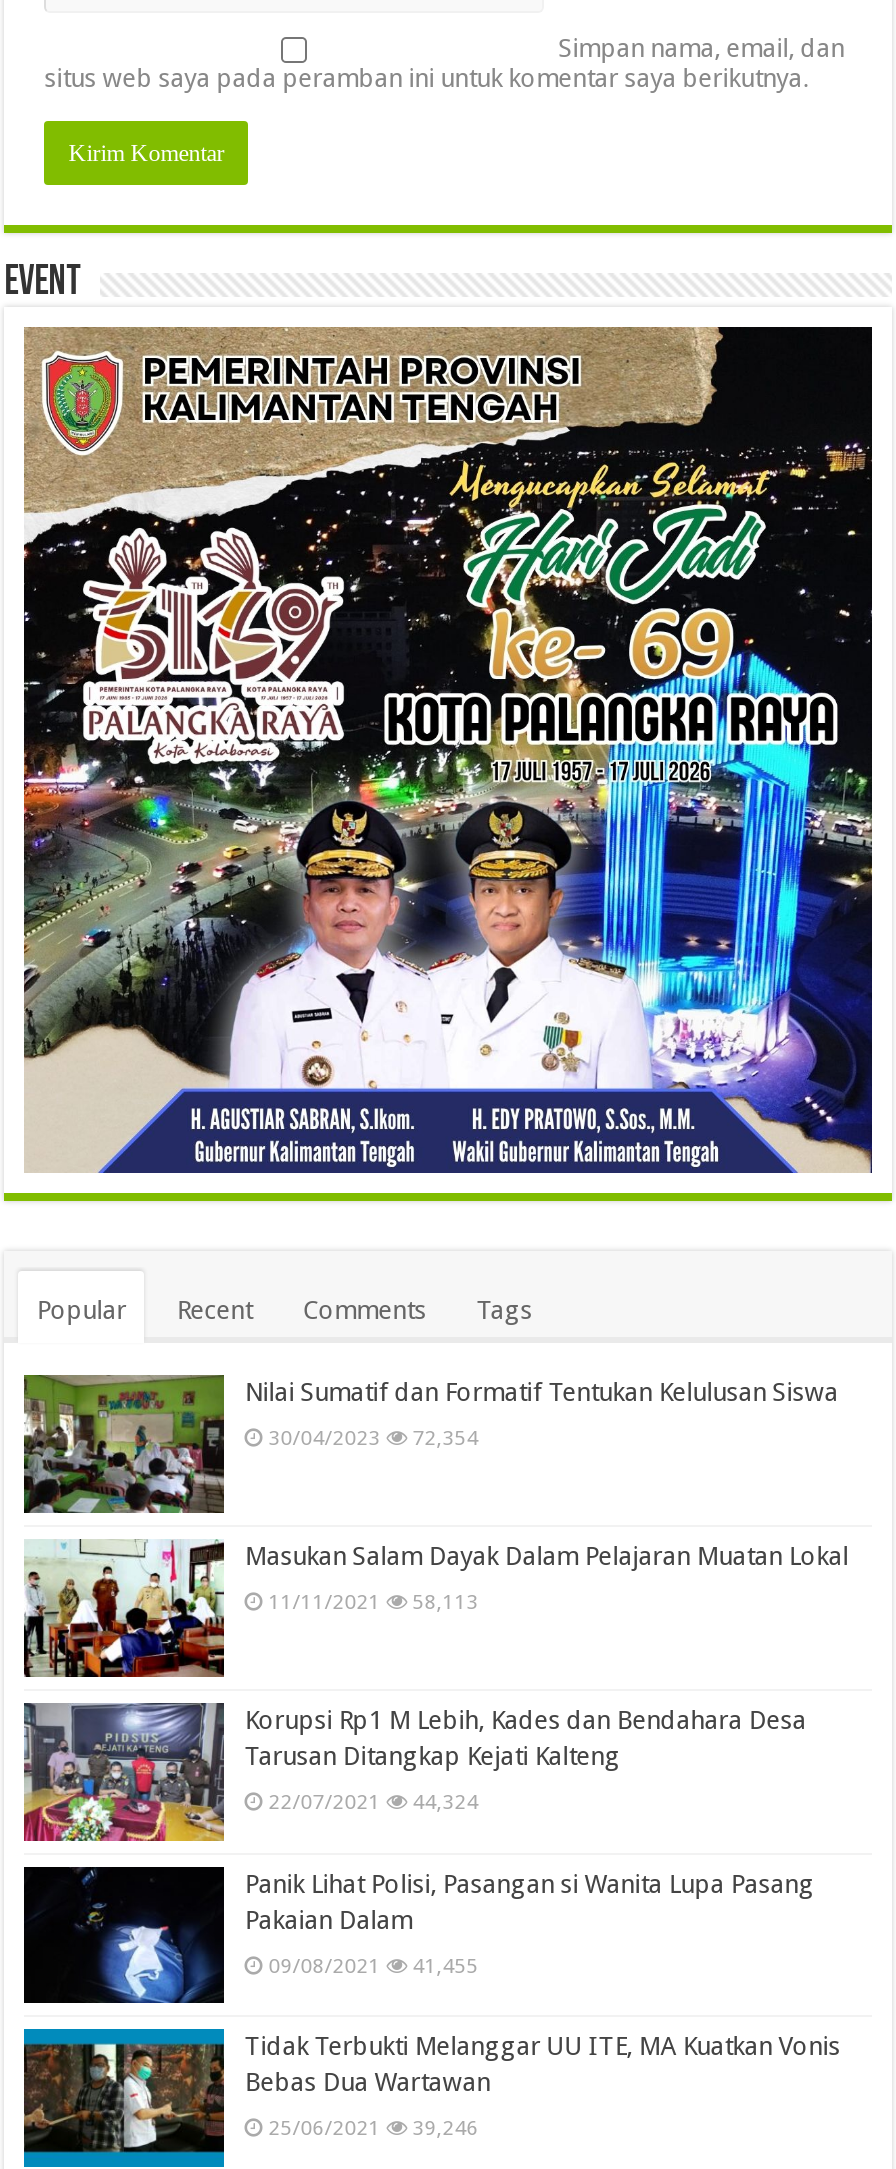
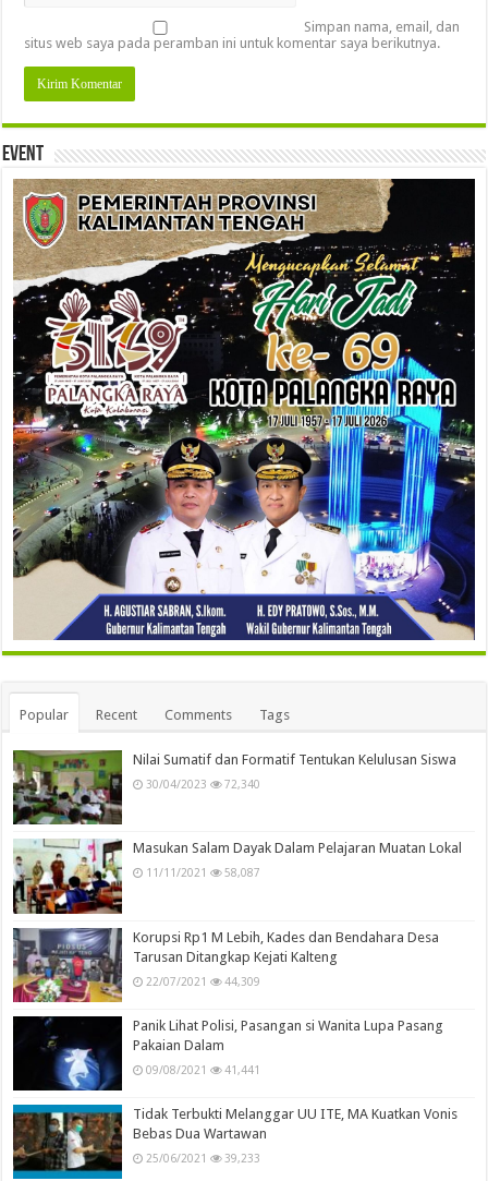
- 30/04/2023 72,354
+ 30/04/2023 72,340

- 11/11/2021 58,113
+ 11/11/2021 58,087

- 22/07/2021 44,324
+ 22/07/2021 44,309

- 09/08/2021 41,455
+ 09/08/2021 41,441

- 25/06/2021 39,246
+ 25/06/2021 39,233
